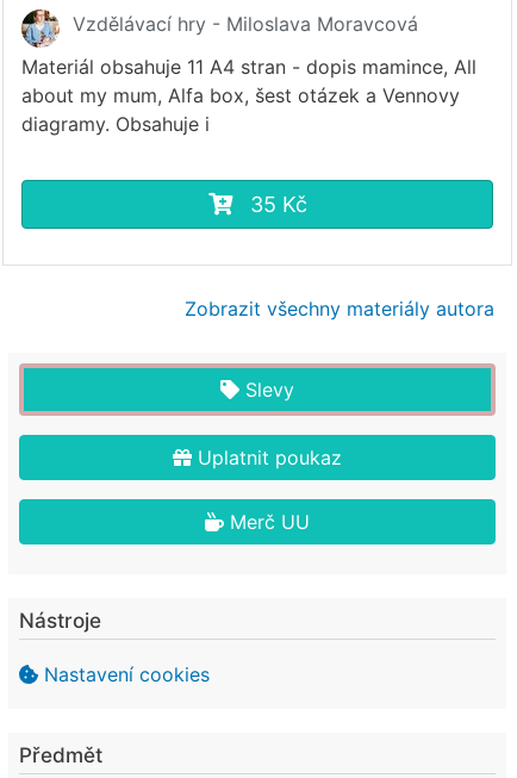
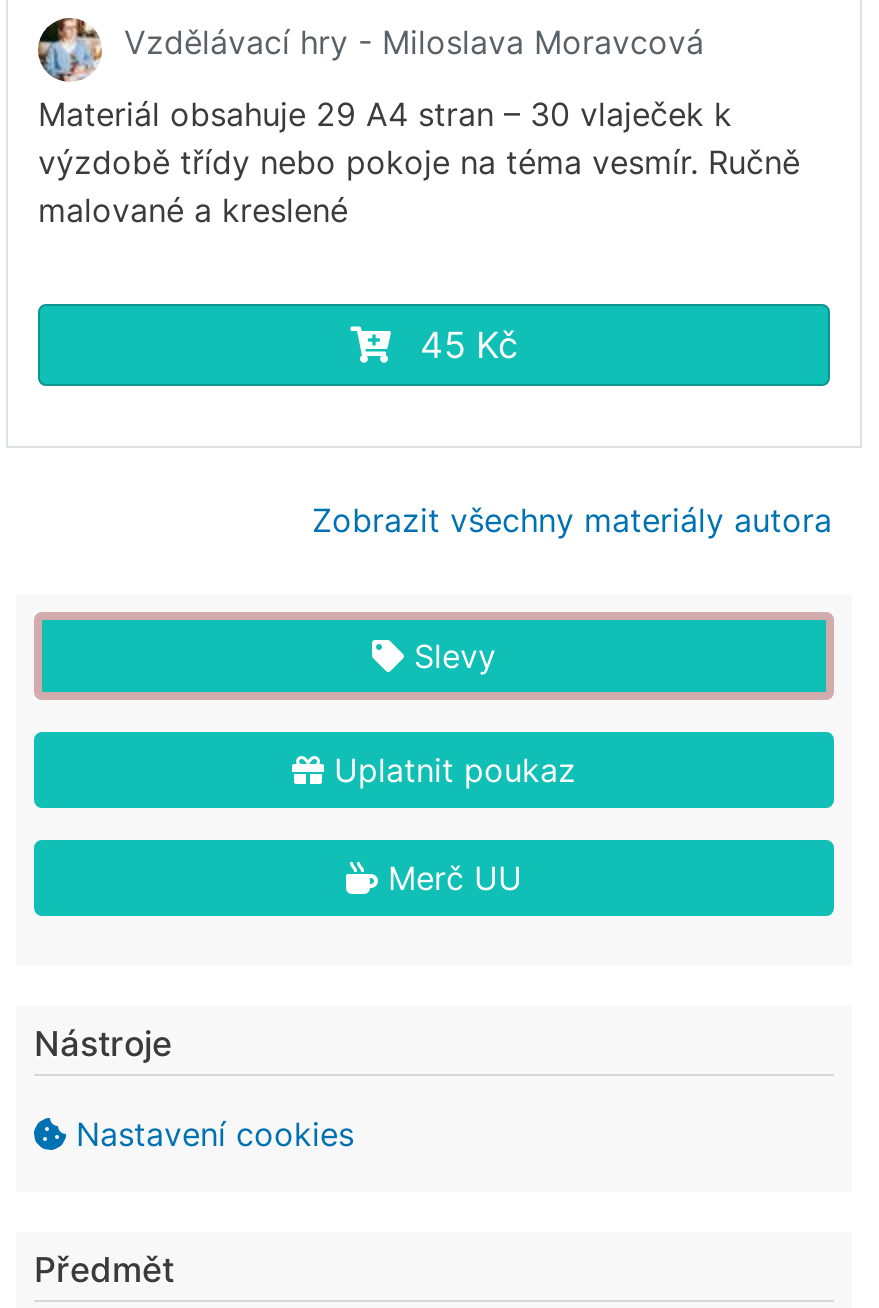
- Materiál obsahuje 11 A4 stran - dopis mamince, All
- about my mum, Alfa box, šest otázek a Vennovy
- diagramy. Obsahuje i
+ Materiál obsahuje 29 A4 stran – 30 vlaječek k
+ výzdobě třídy nebo pokoje na téma vesmír. Ručně
+ malované a kreslené

- 35 Kč
+ 45 Kč
